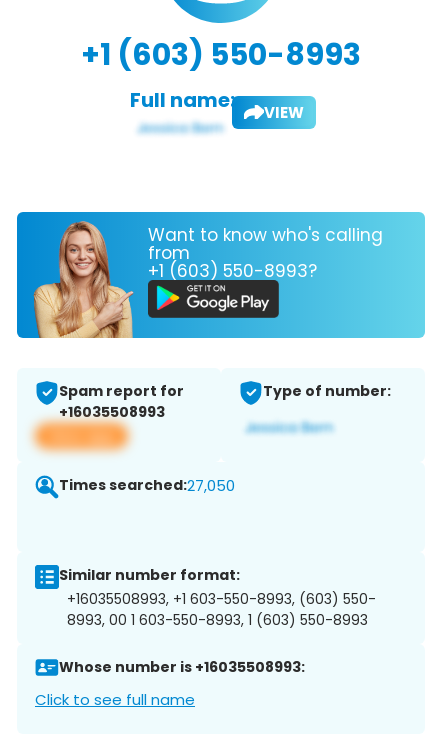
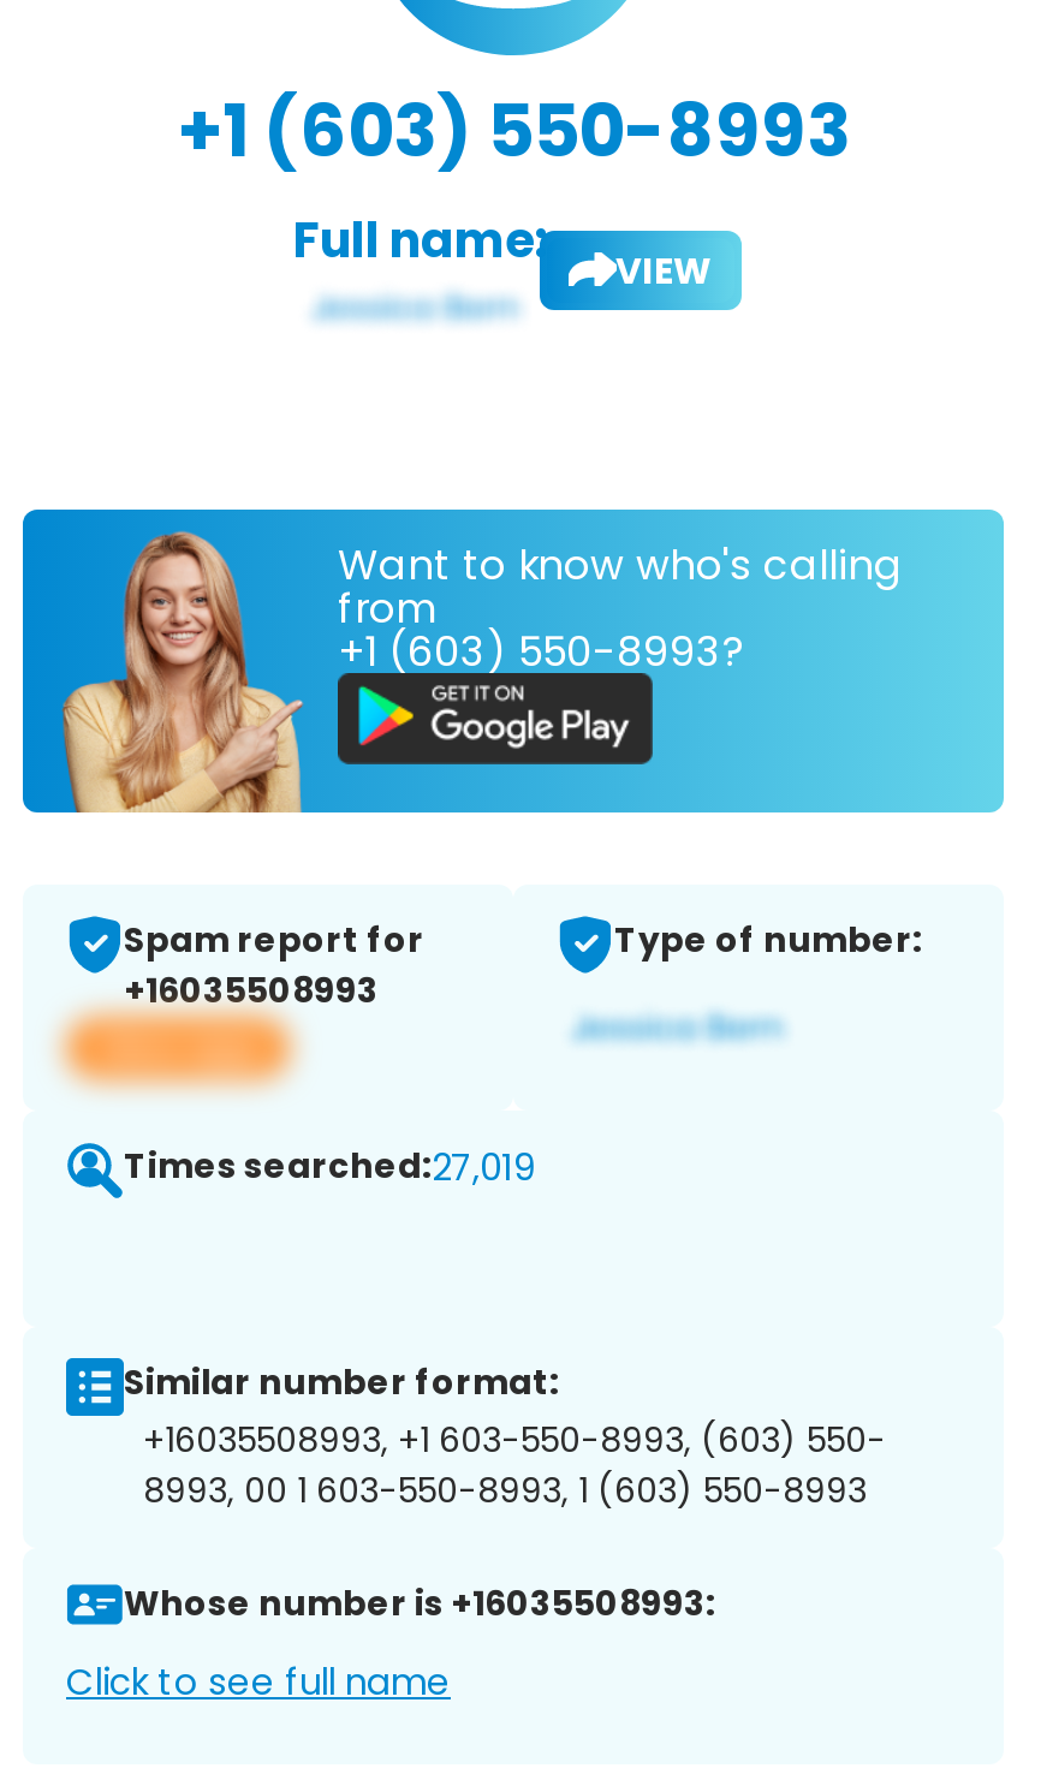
- Times searched:27,050
+ Times searched:27,019
